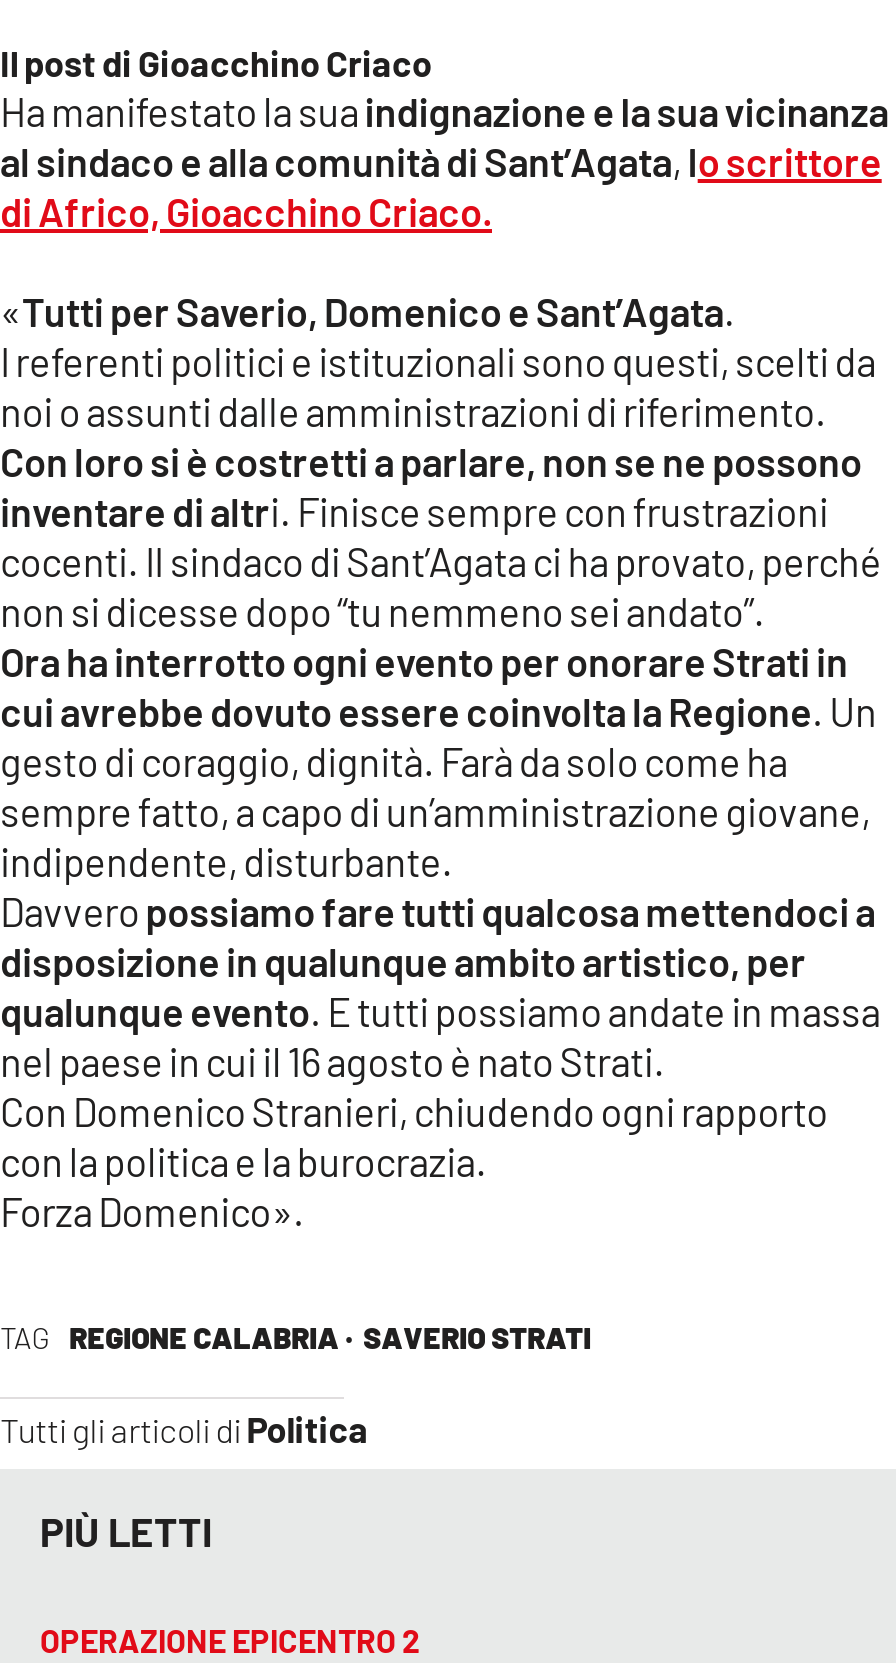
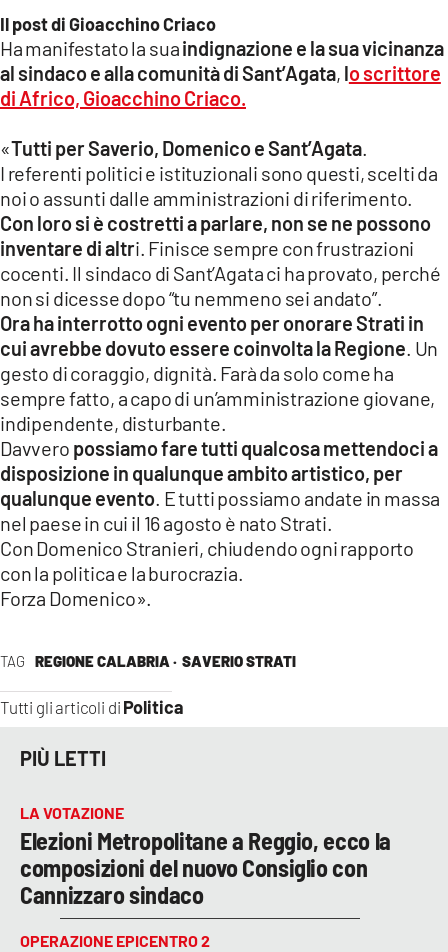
+ LA VOTAZIONE
+ Elezioni Metropolitane a Reggio, ecco la
+ composizioni del nuovo Consiglio con
+ Cannizzaro sindaco
